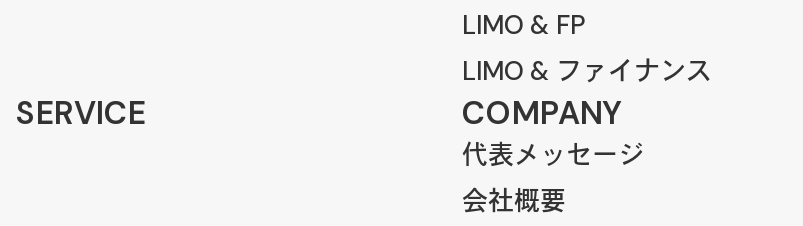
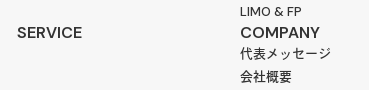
- LIMO & ファイナンス
